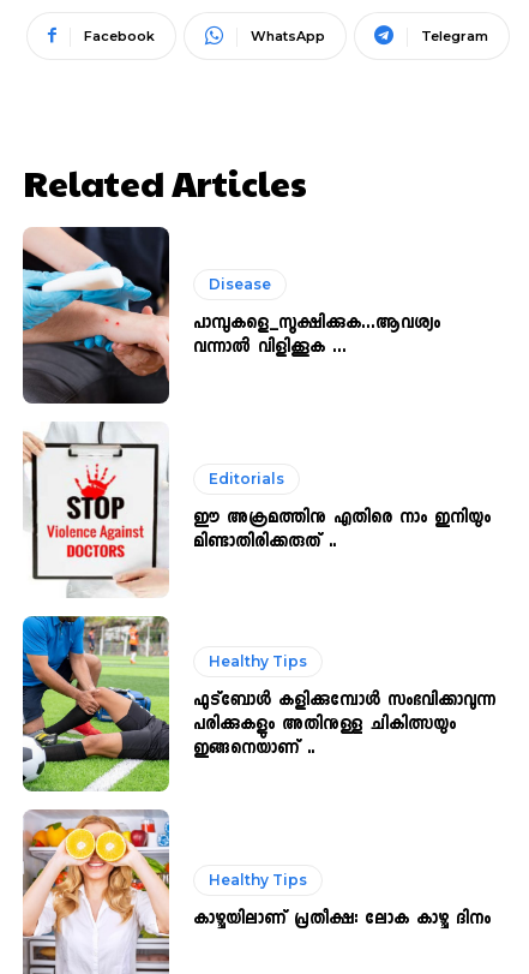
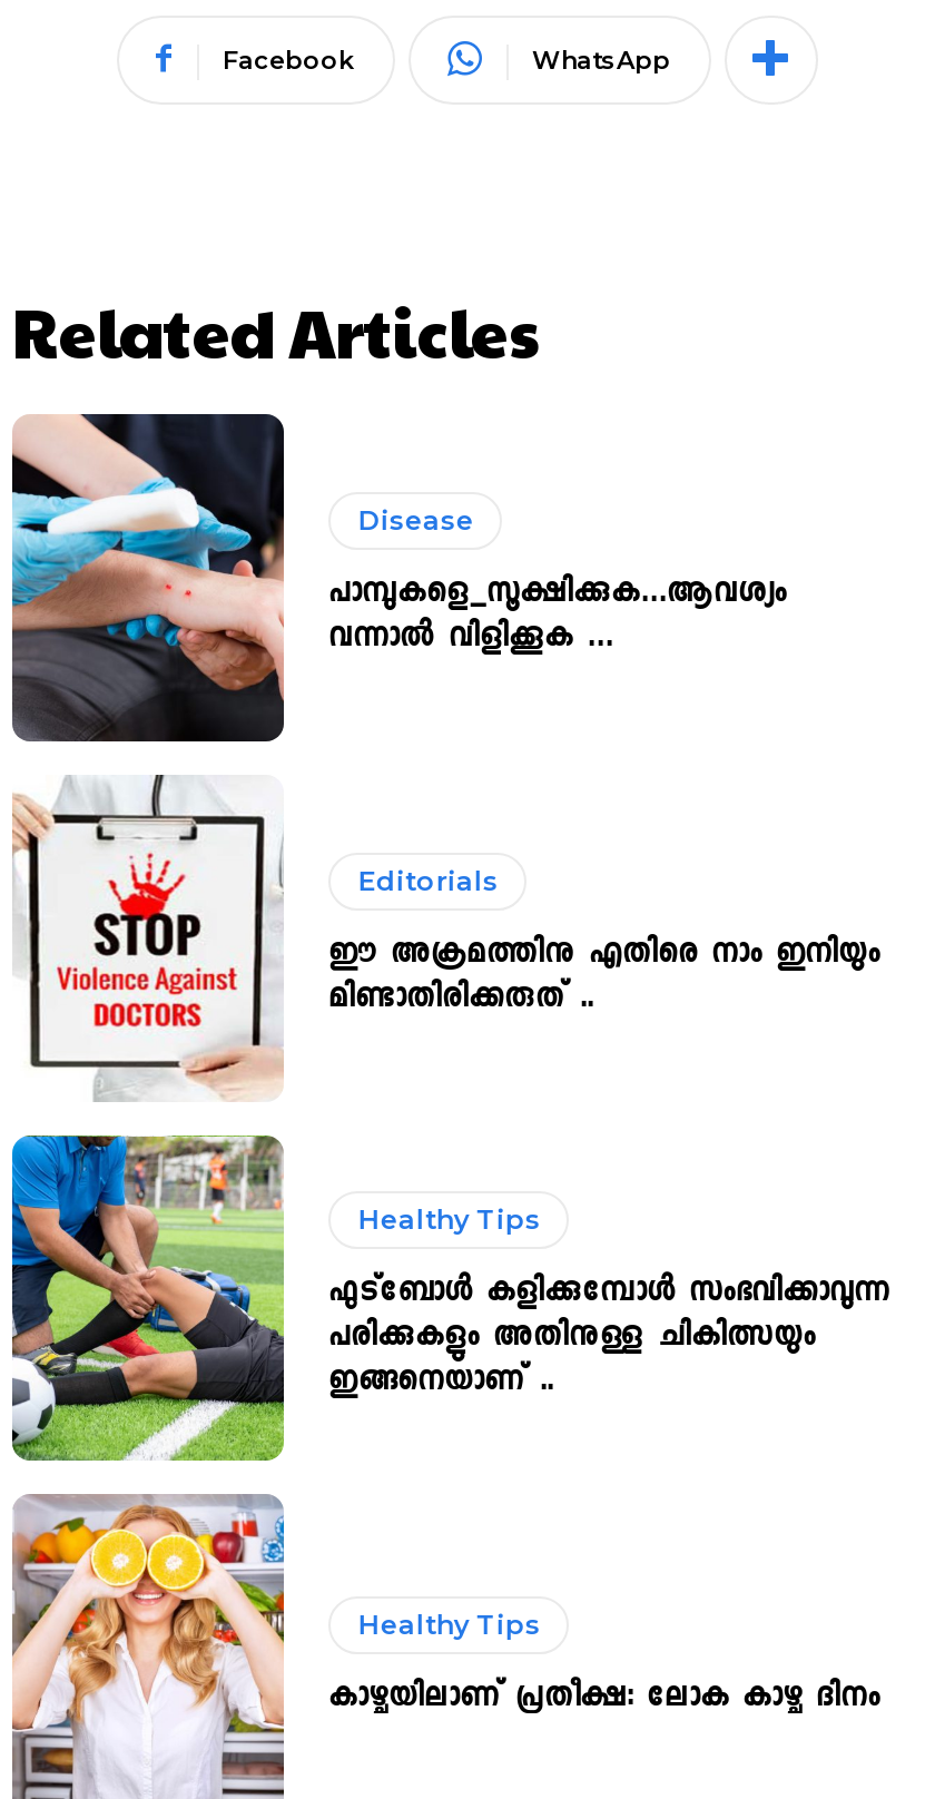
- Telegram
